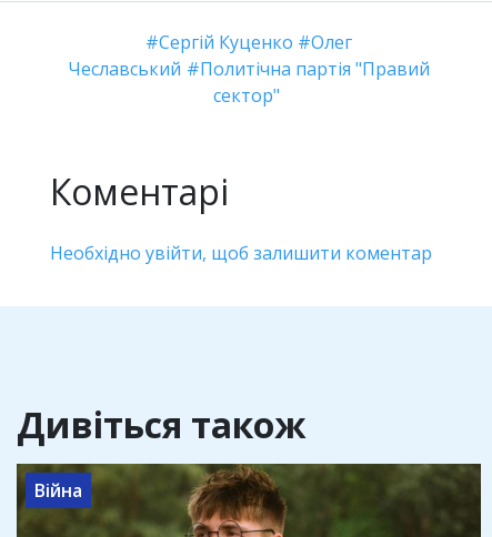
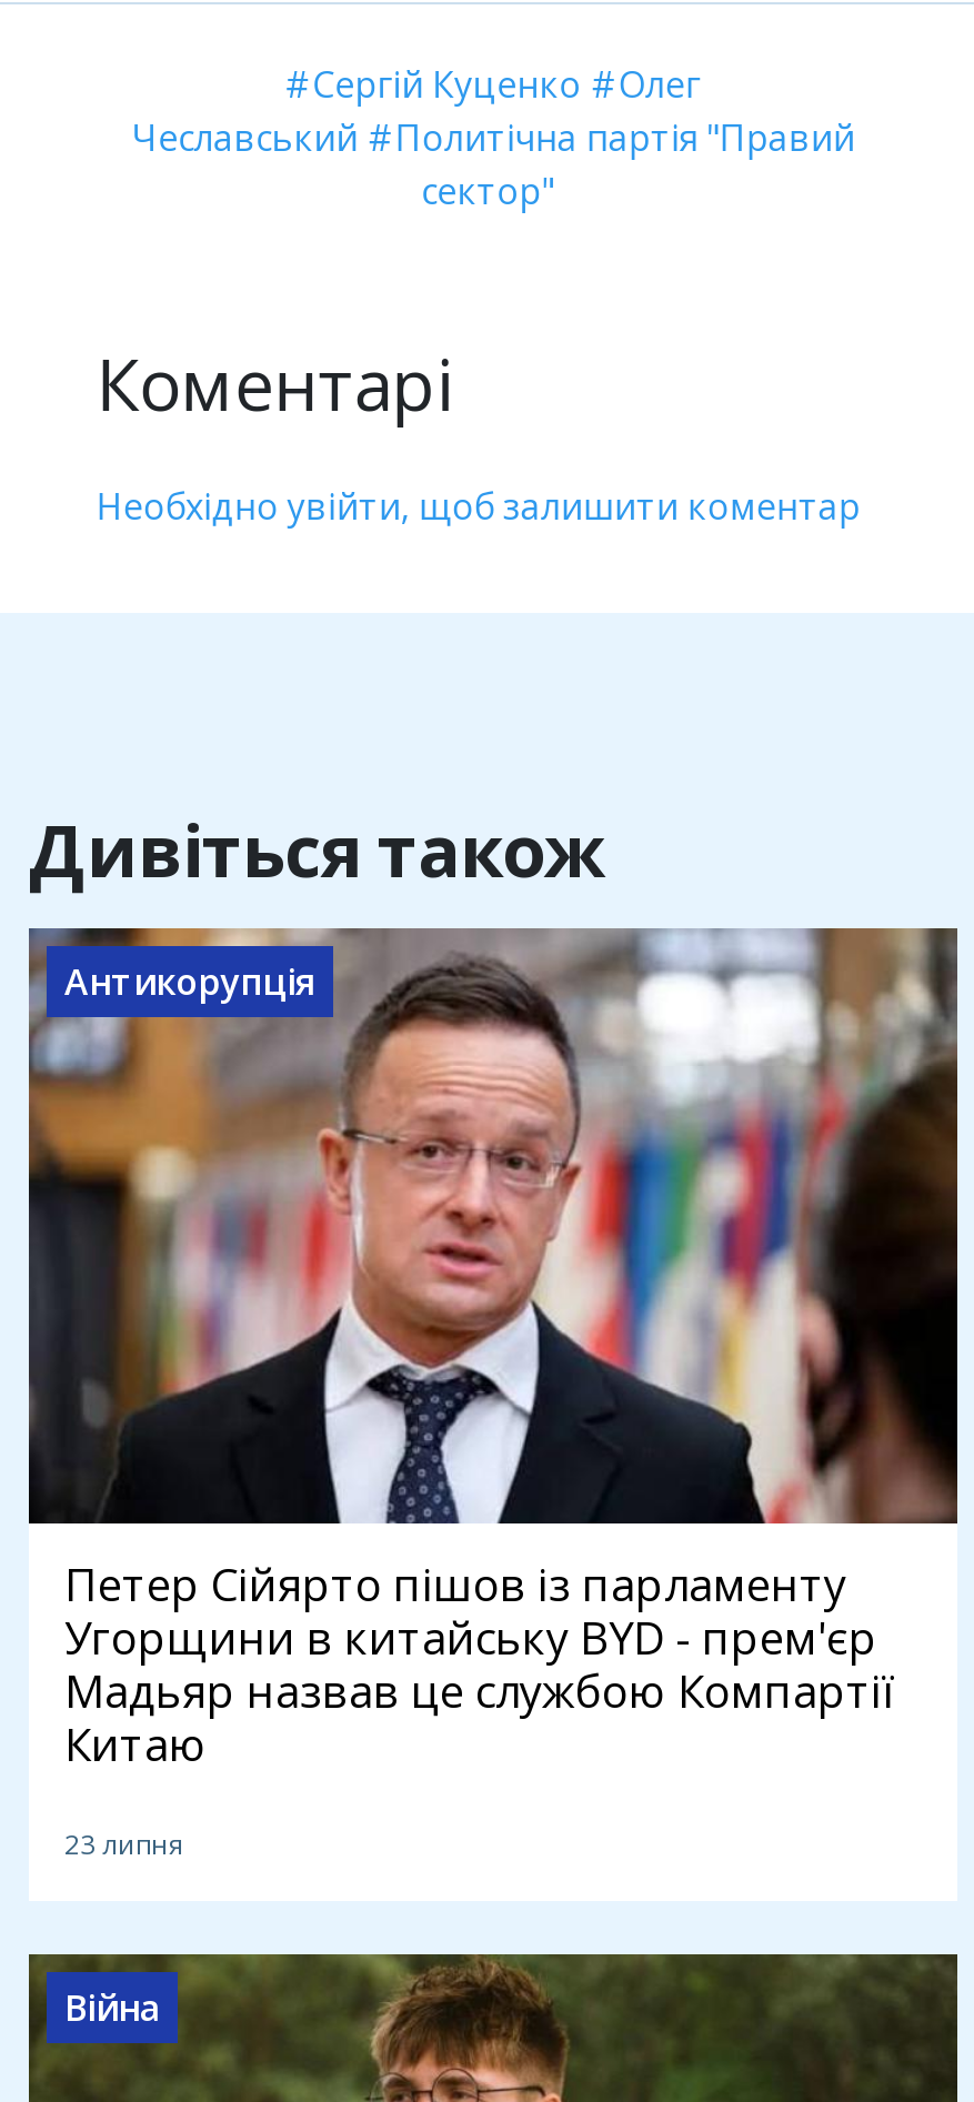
+ [image]
+ Антикорупція

+ Петер Сійярто пішов із парламенту
+ Угорщини в китайську BYD - прем'єр
+ Мадьяр назвав це службою Компартії
+ Китаю
+ 23 липня
